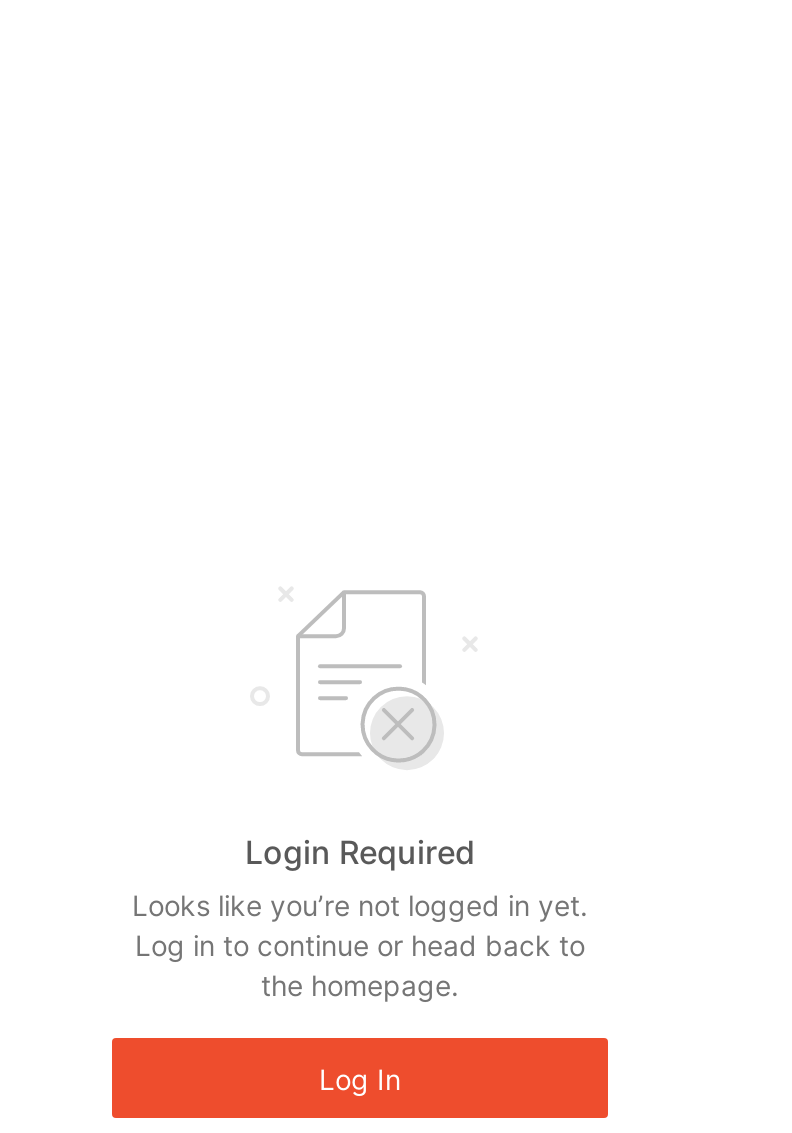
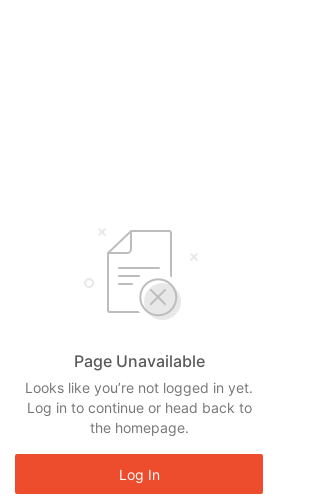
- Login Required
+ Page Unavailable
